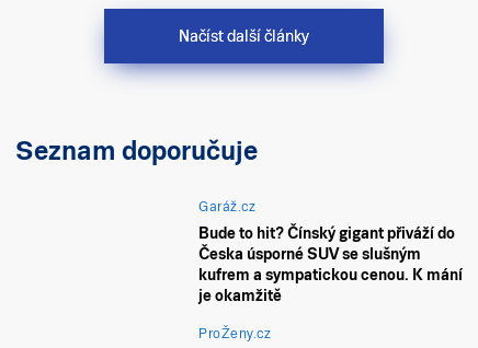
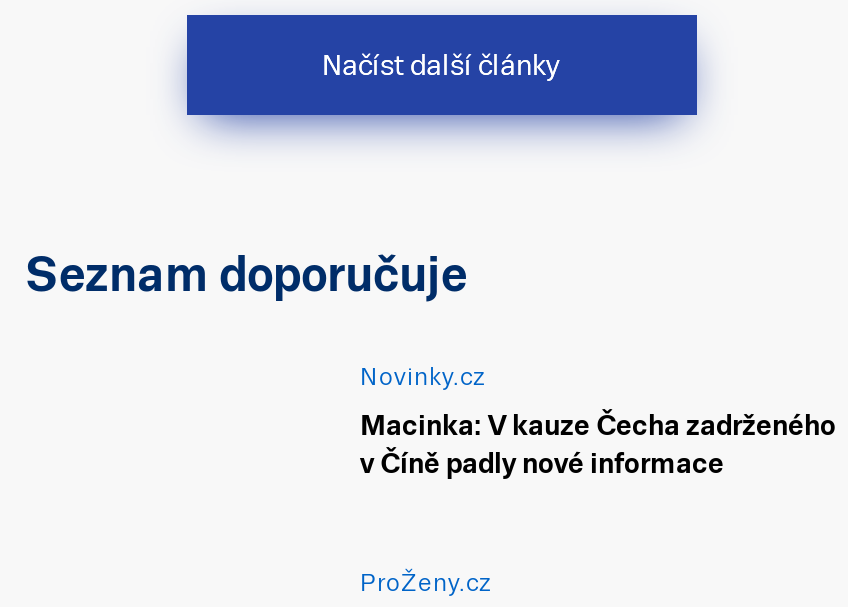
- Garáž.cz
+ Novinky.cz

- Bude to hit? Čínský gigant přiváží do
- Česka úsporné SUV se slušným
- kufrem a sympatickou cenou. K mání
- je okamžitě
+ Macinka: V kauze Čecha zadrženého
+ v Číně padly nové informace
